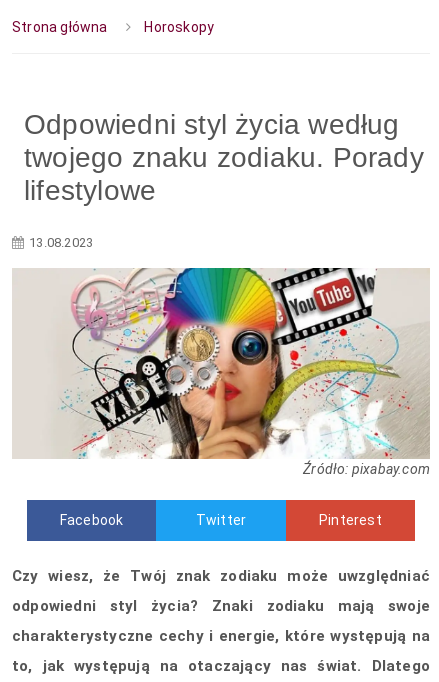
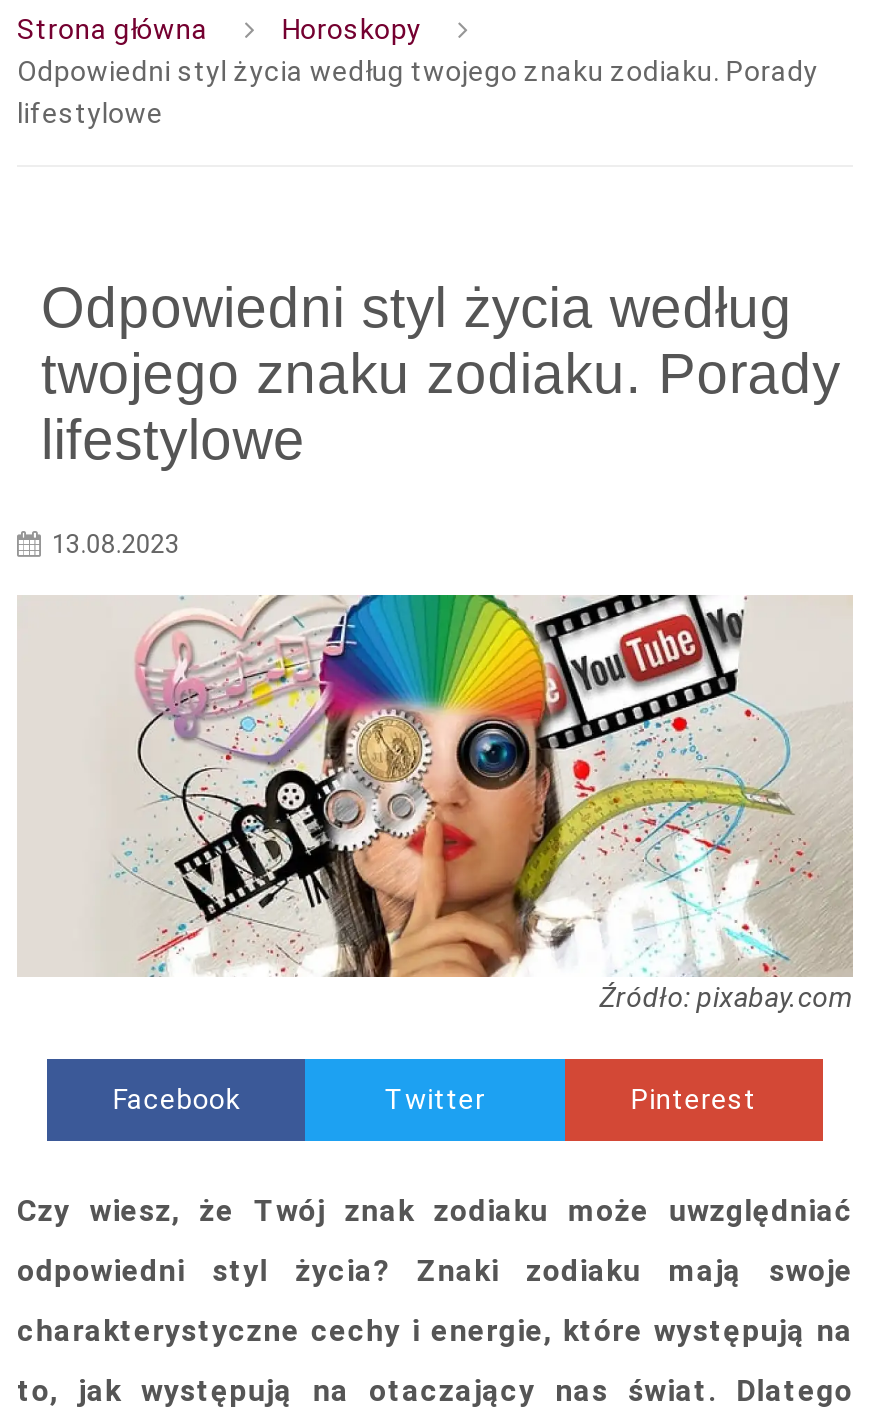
+ Odpowiedni styl życia według twojego znaku zodiaku. Porady
+ lifestylowe
